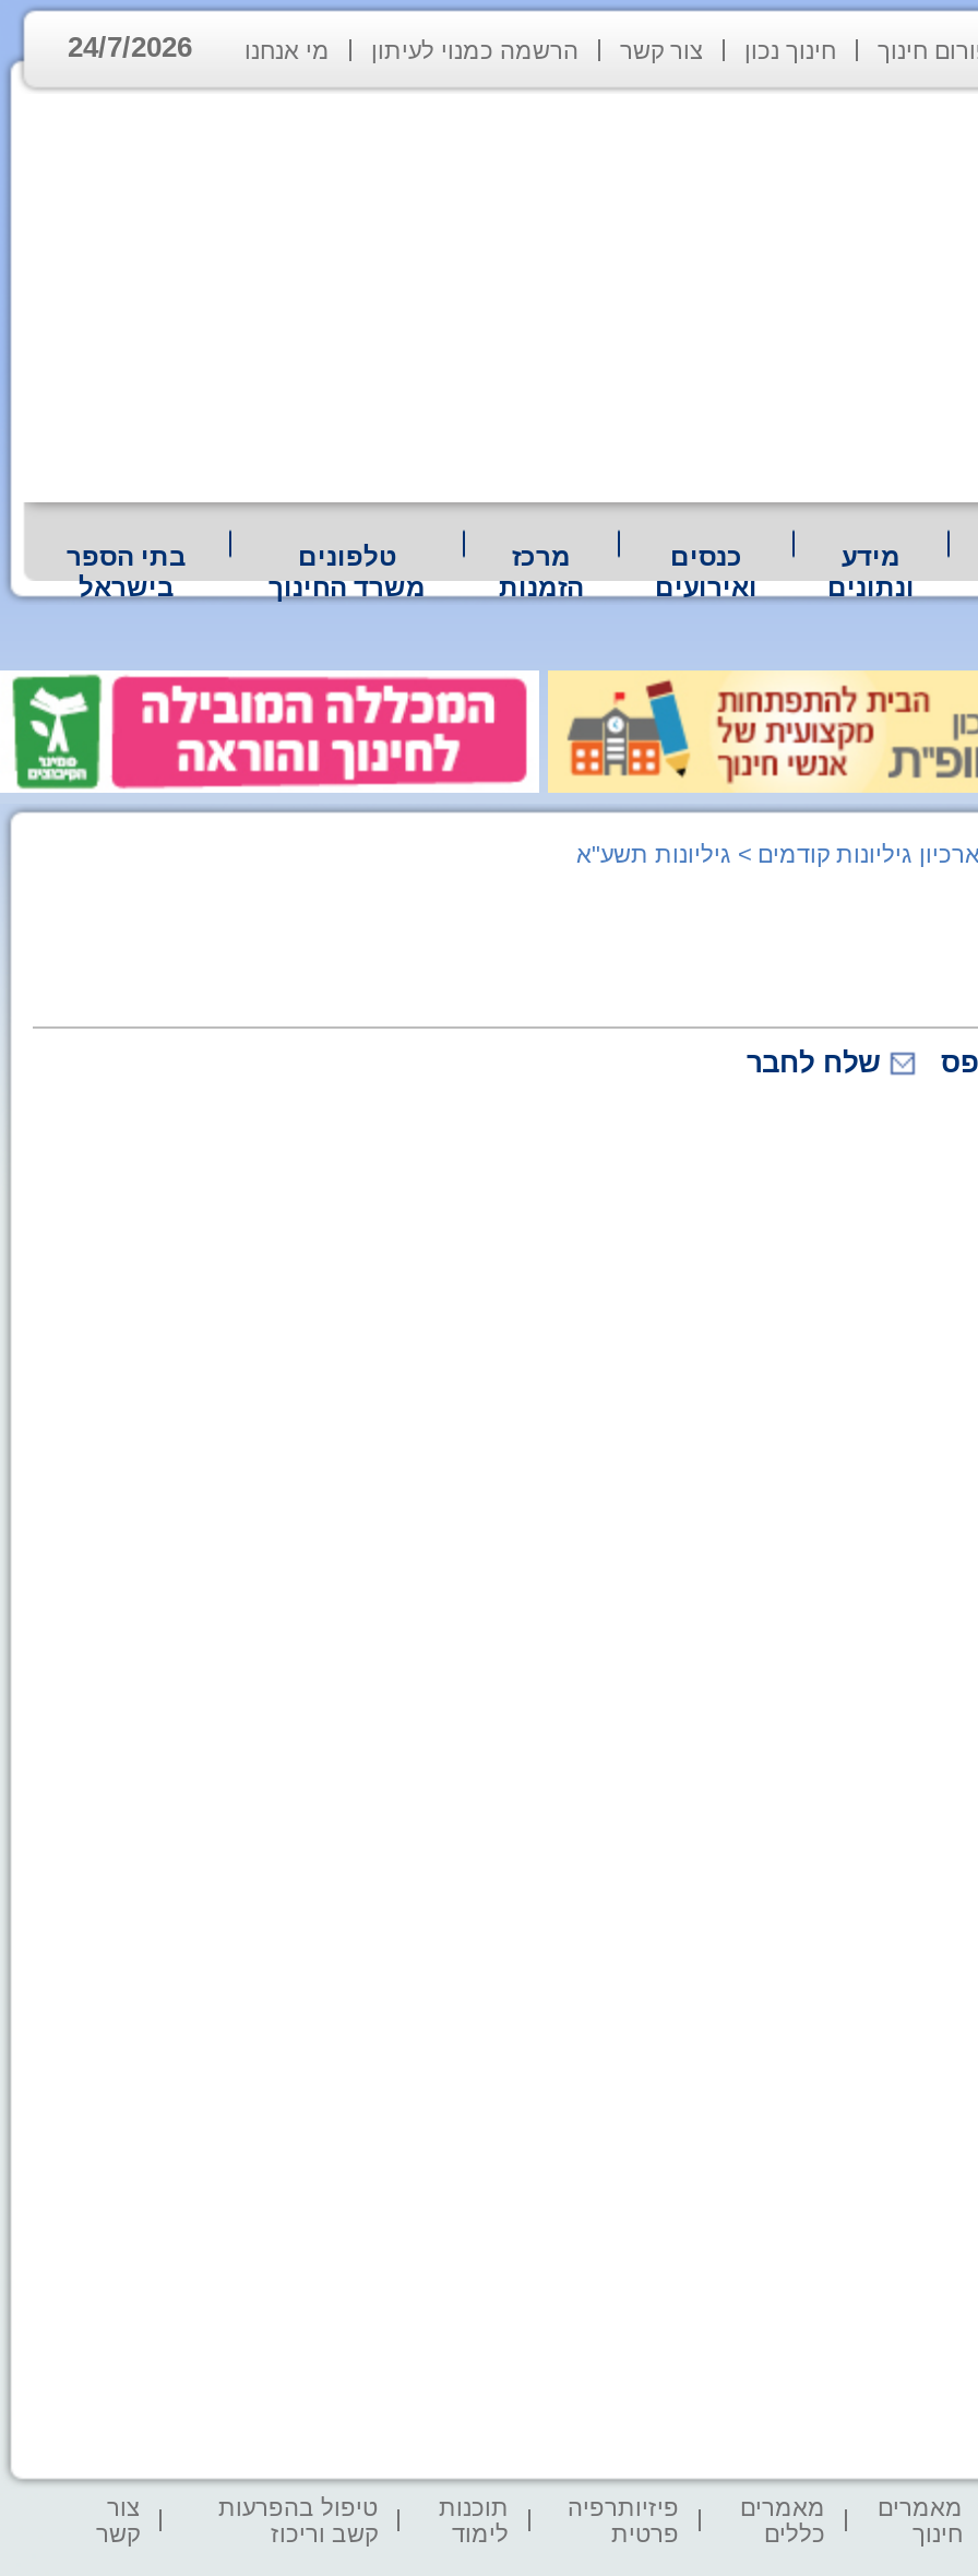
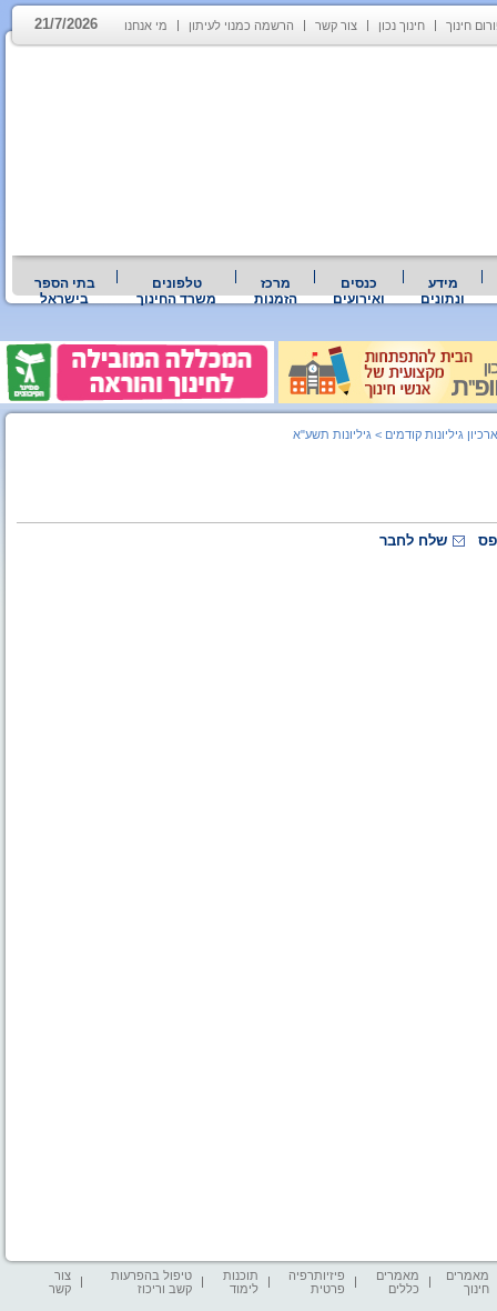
- 24/7/2026
+ 21/7/2026
